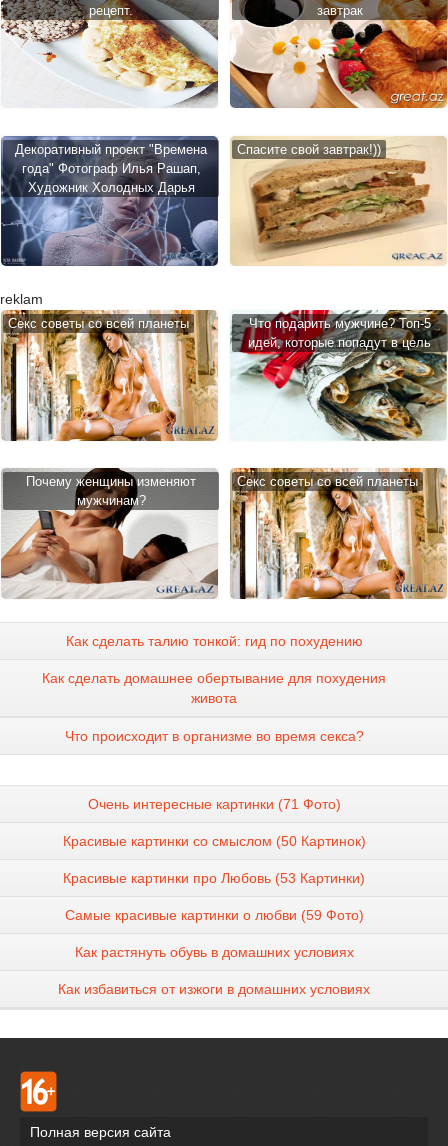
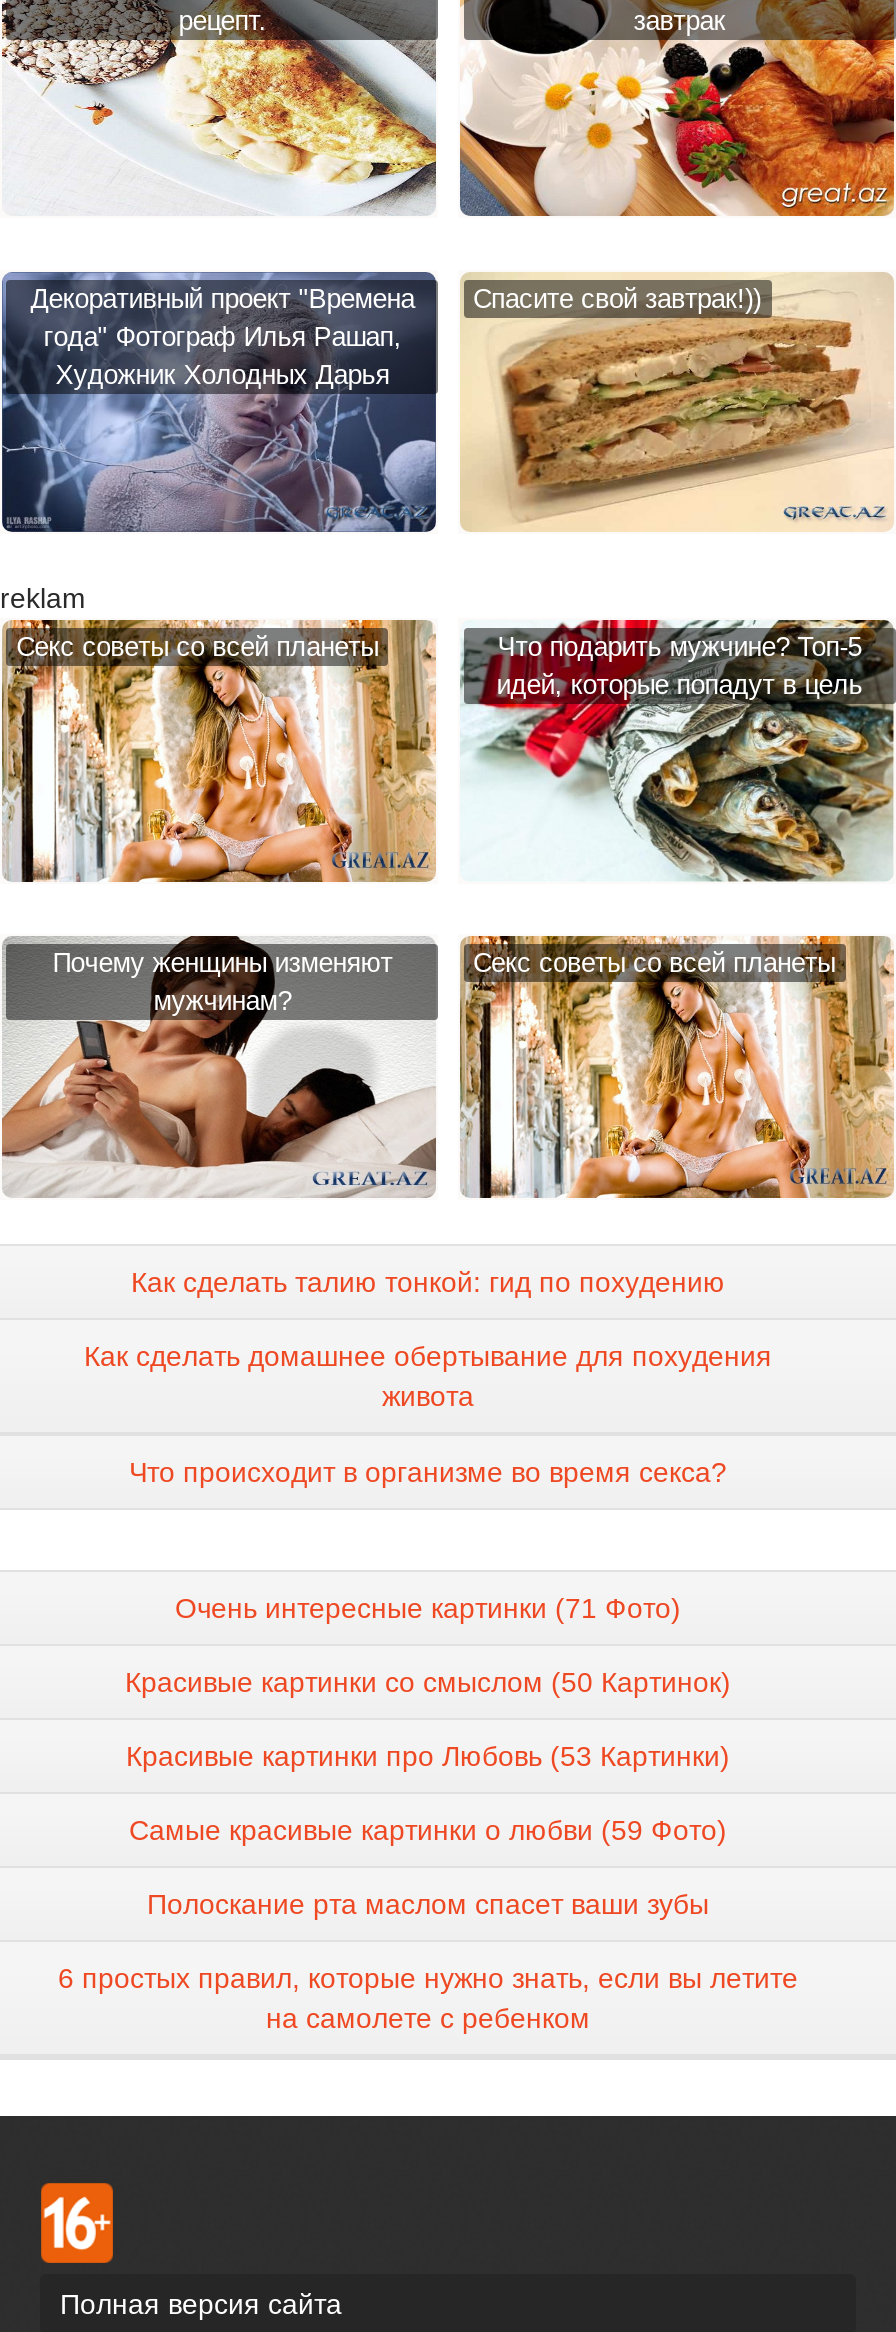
- Как растянуть обувь в домашних условиях
+ Полоскание рта маслом спасет ваши зубы

- Как избавиться от изжоги в домашних условиях
+ 6 простых правил, которые нужно знать, если вы летите
+ на самолете с ребенком
